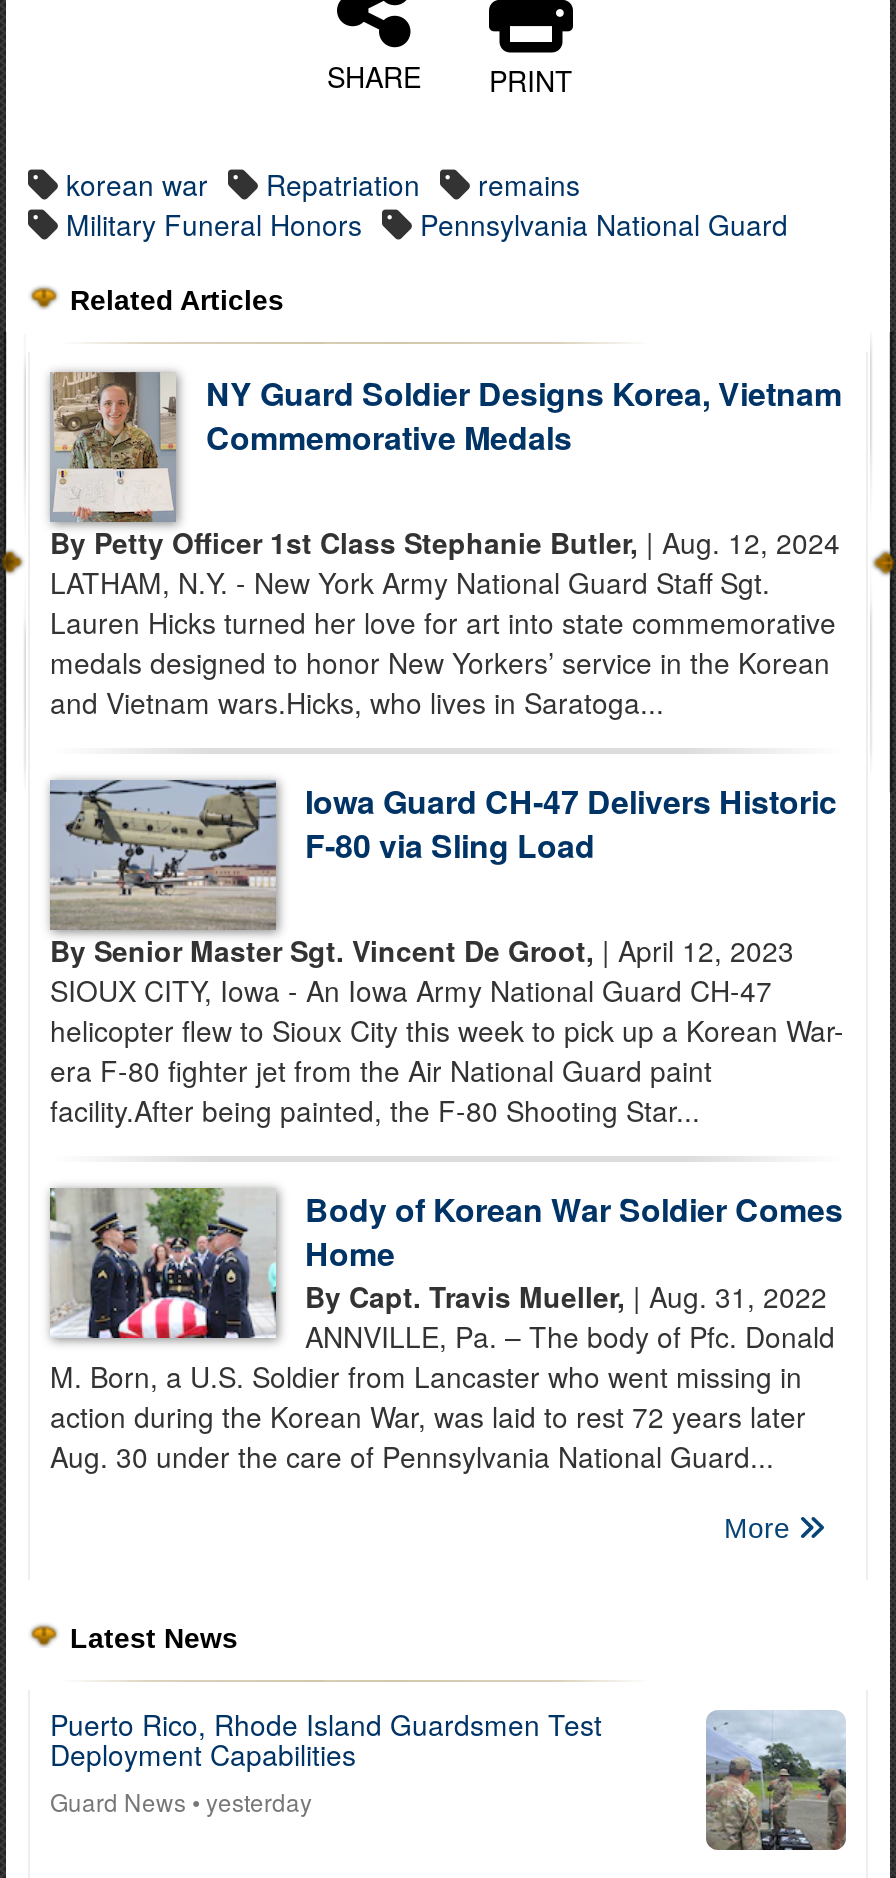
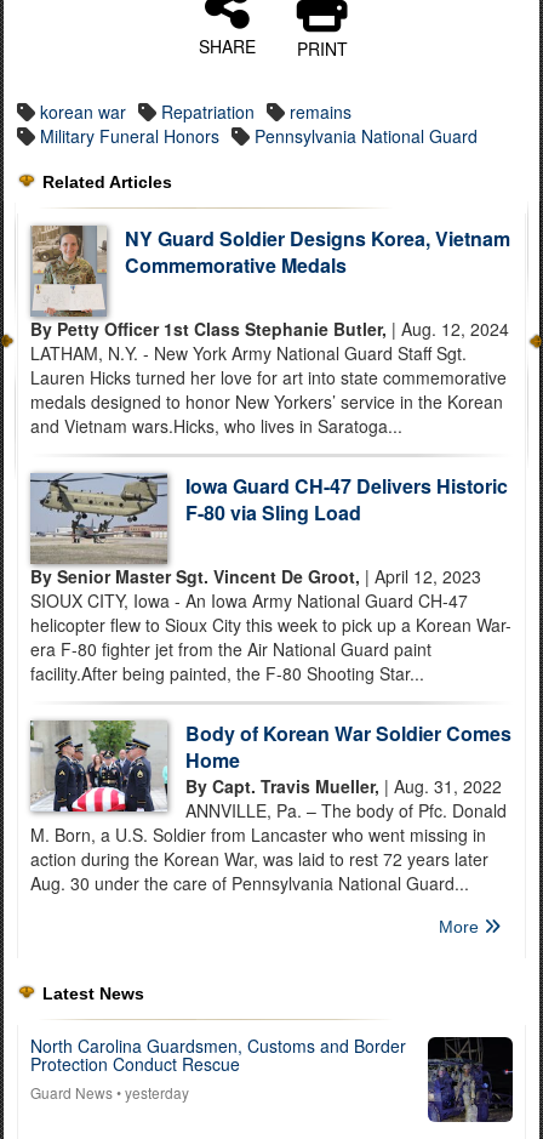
- Puerto Rico, Rhode Island Guardsmen Test
- Deployment Capabilities
+ North Carolina Guardsmen, Customs and Border
+ Protection Conduct Rescue

- [image]
+ [image]
